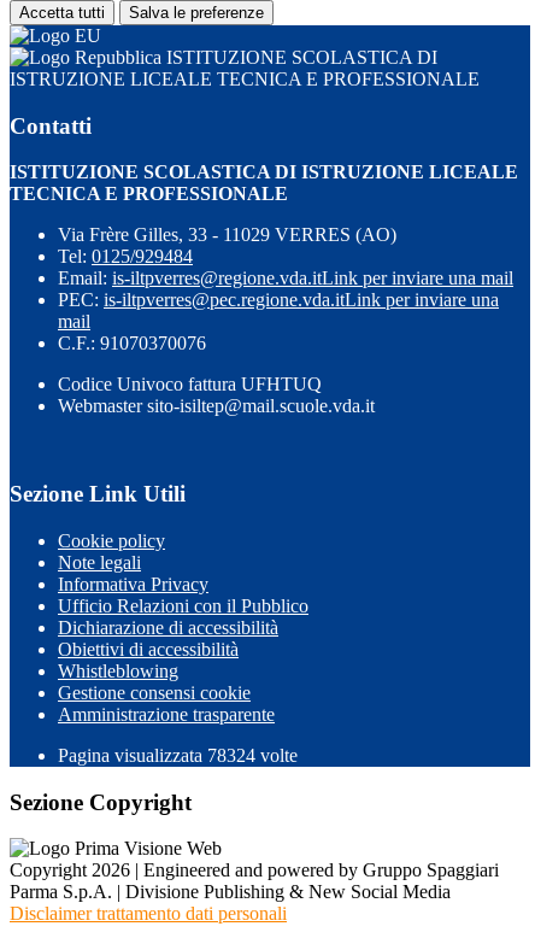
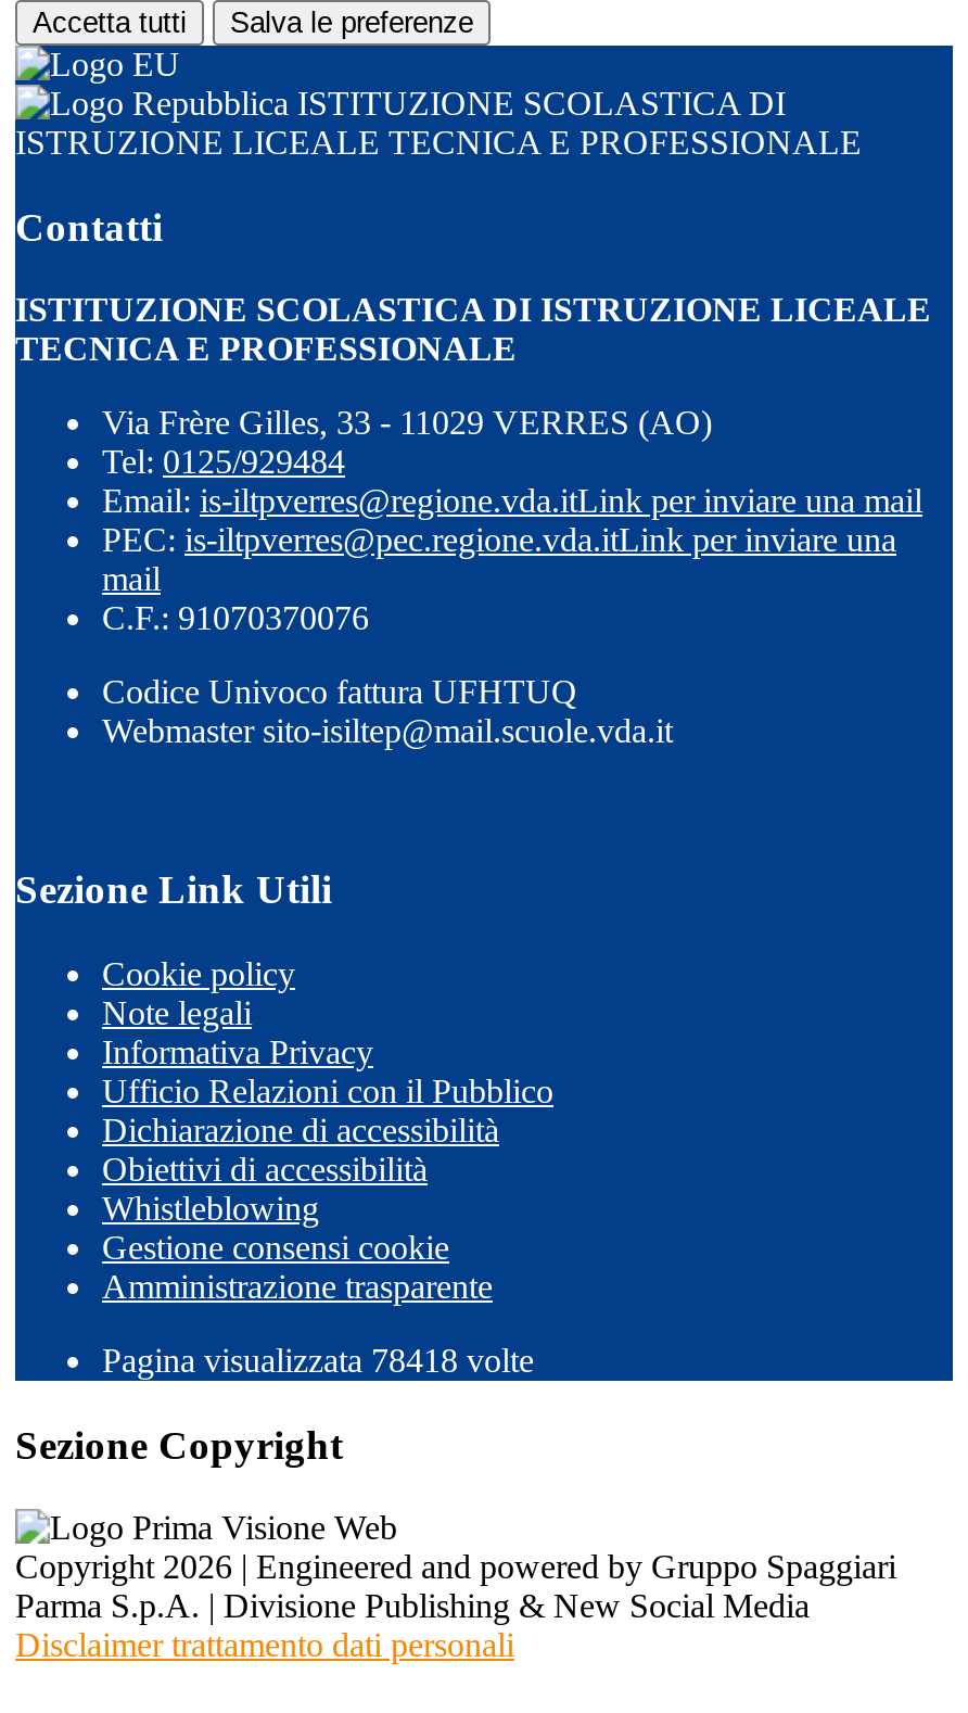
- Pagina visualizzata 78324 volte
+ Pagina visualizzata 78418 volte
